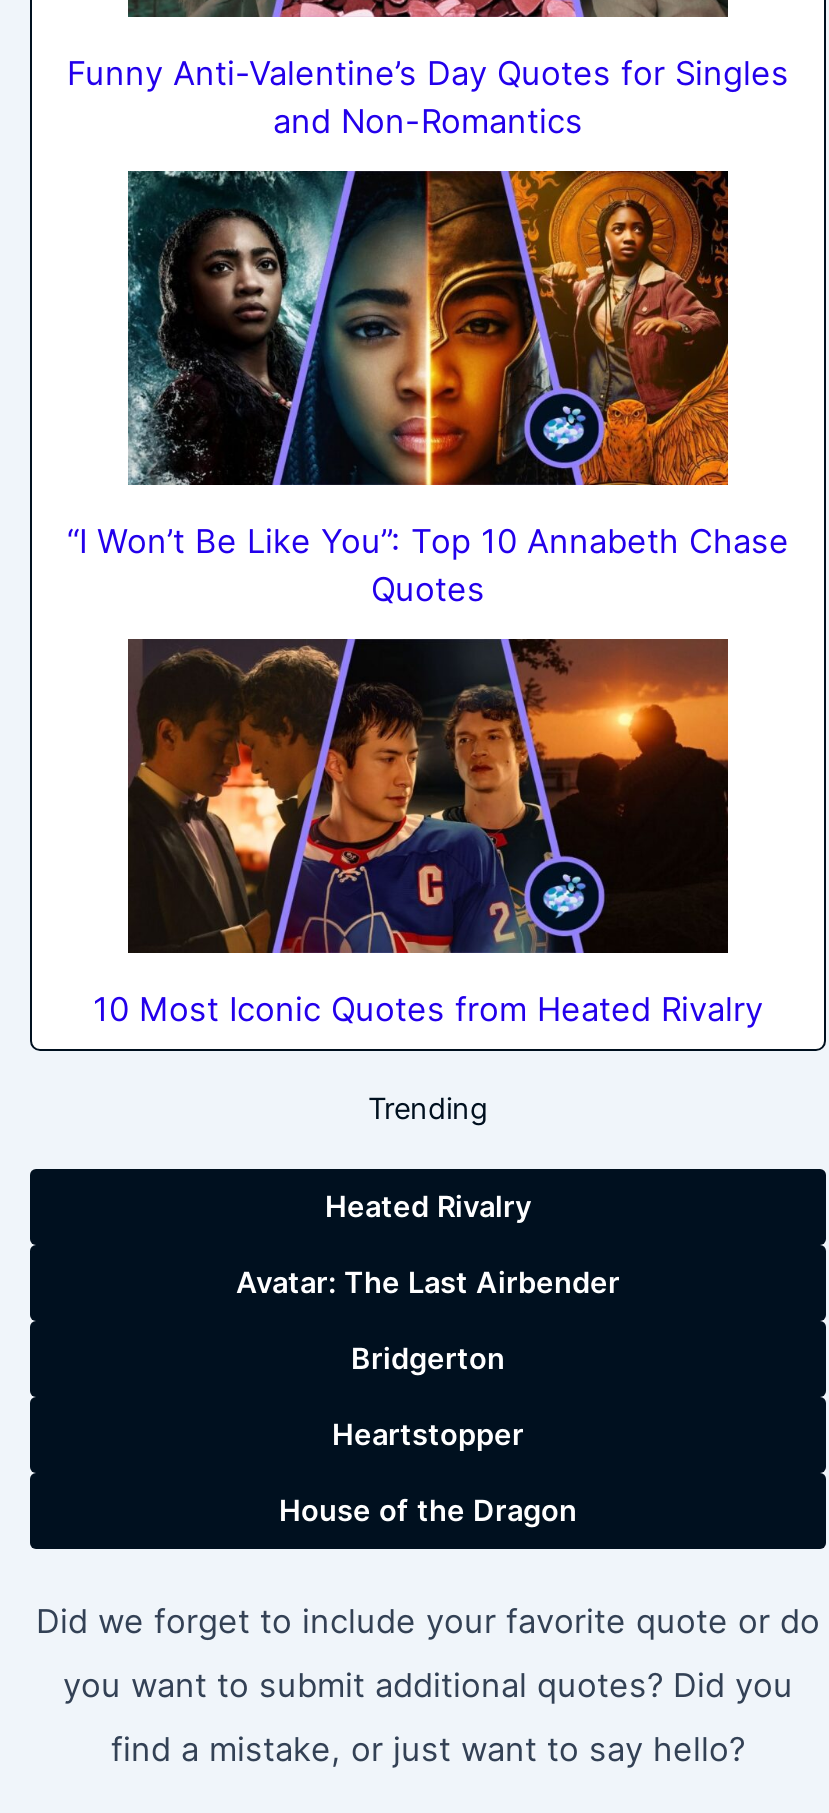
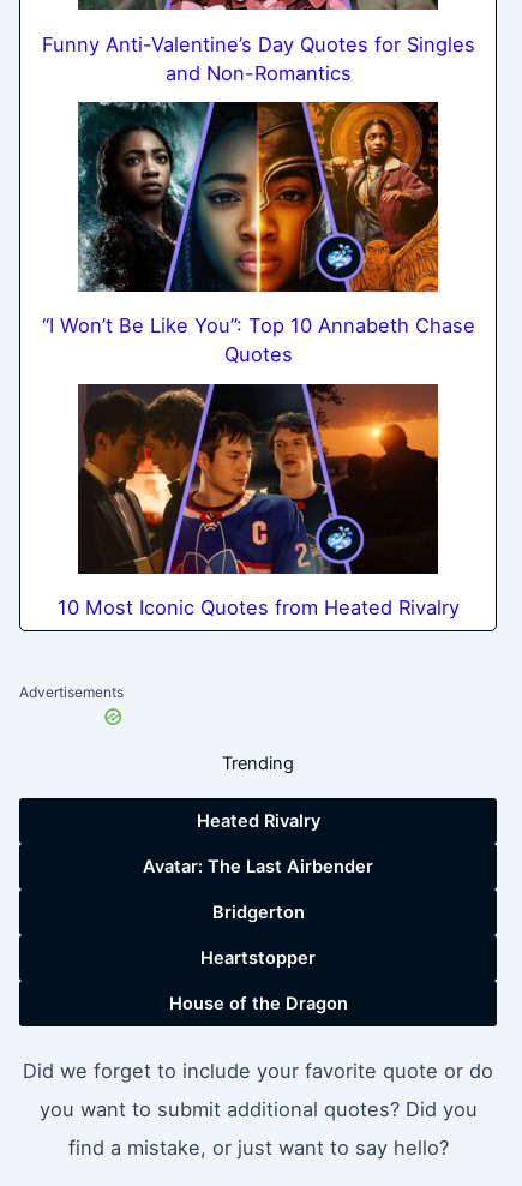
+ Advertisements
